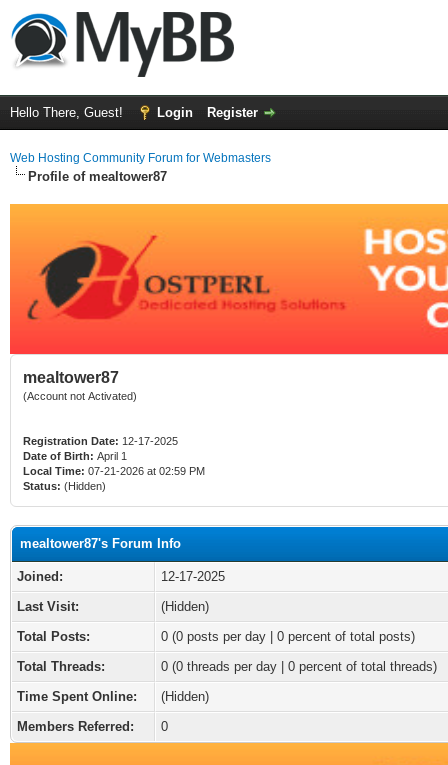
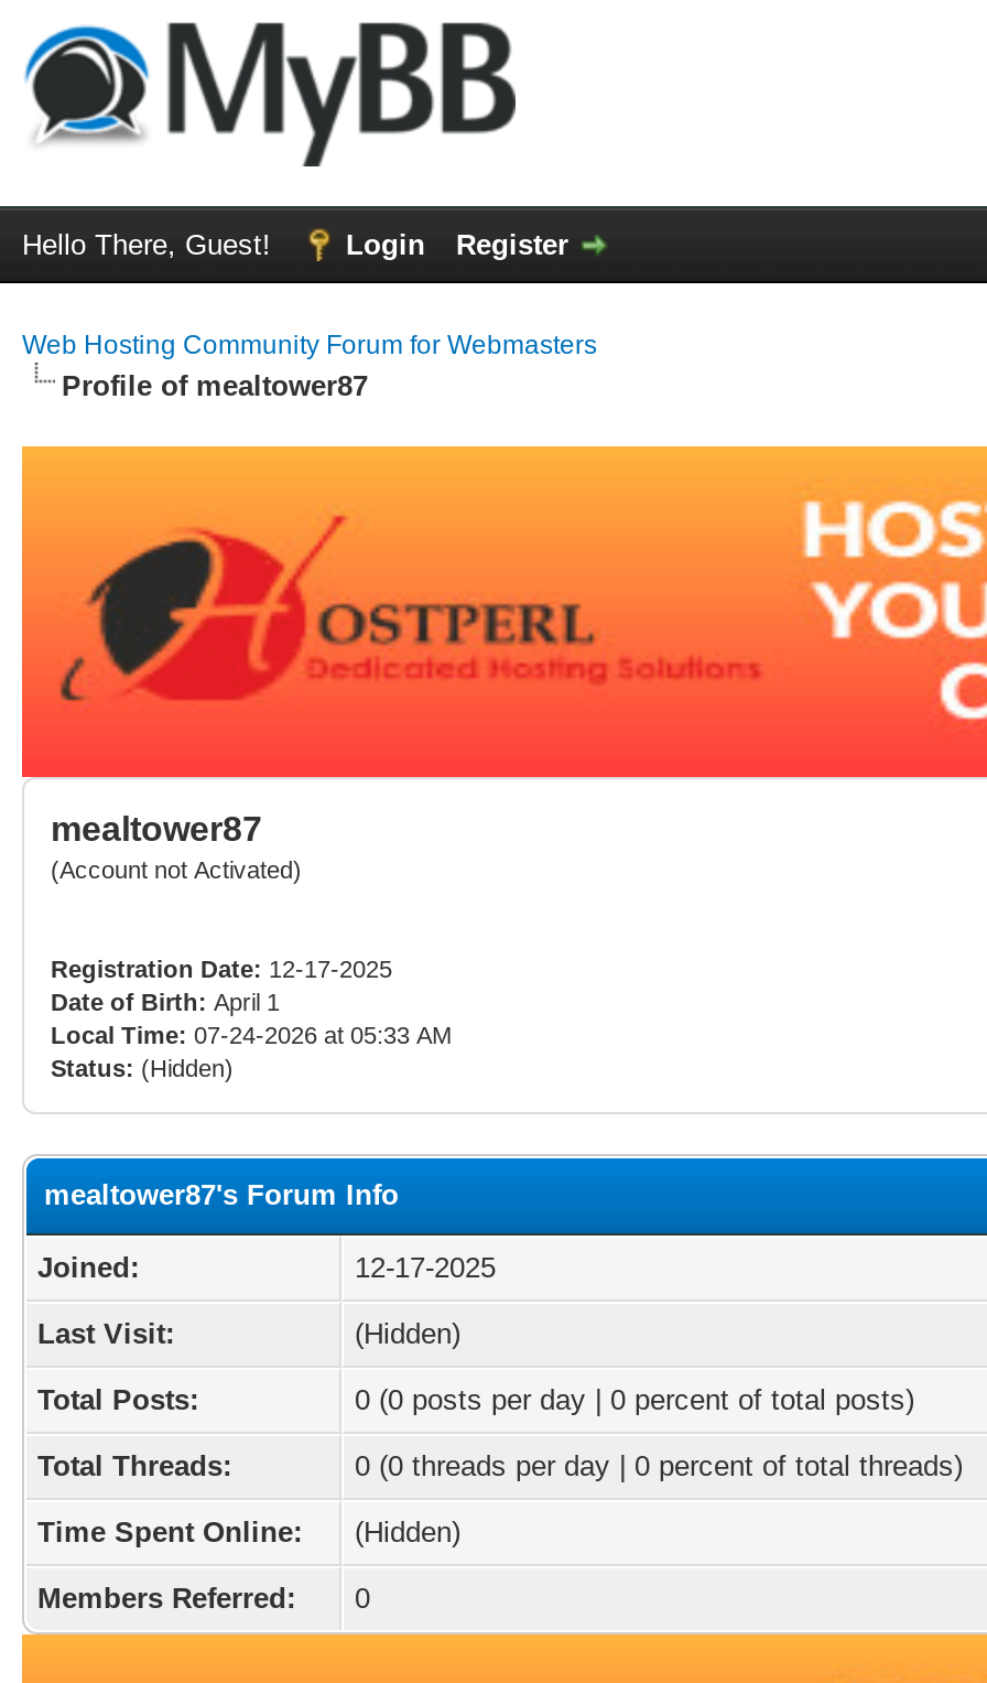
- Local Time: 07-21-2026 at 02:59 PM
+ Local Time: 07-24-2026 at 05:33 AM
